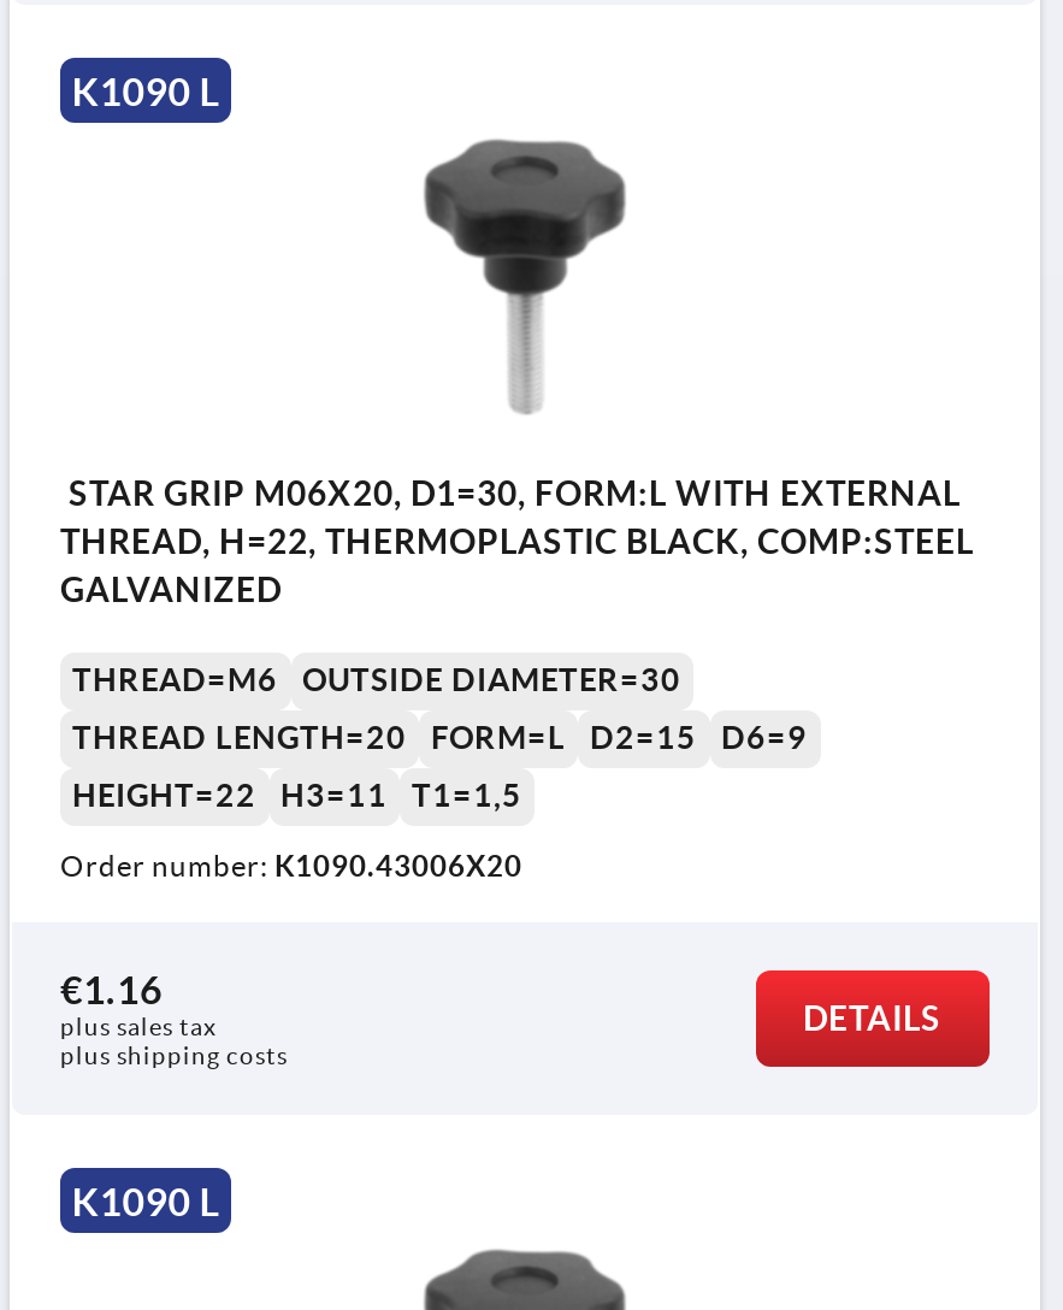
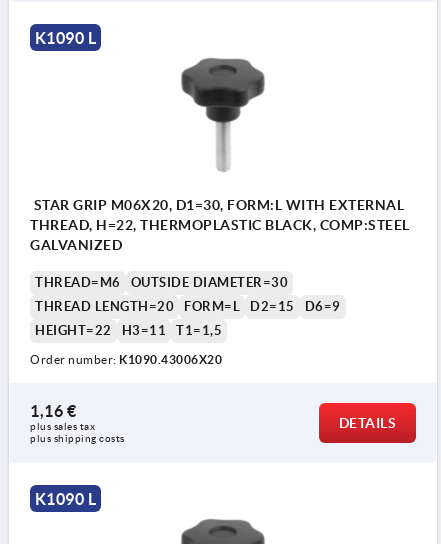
- €1.16
+ 1,16 €
